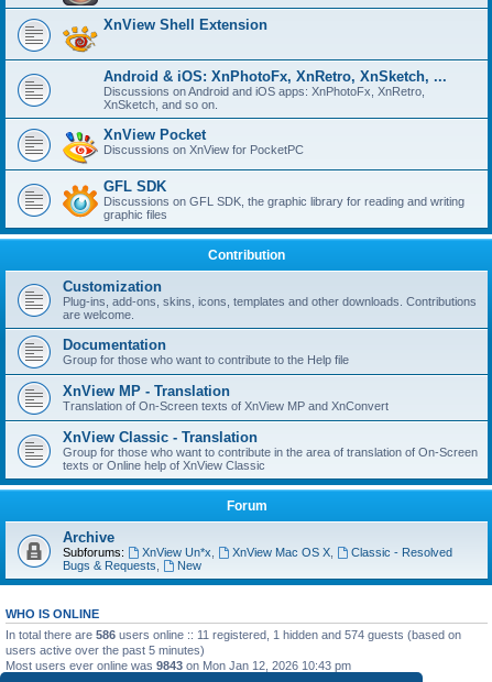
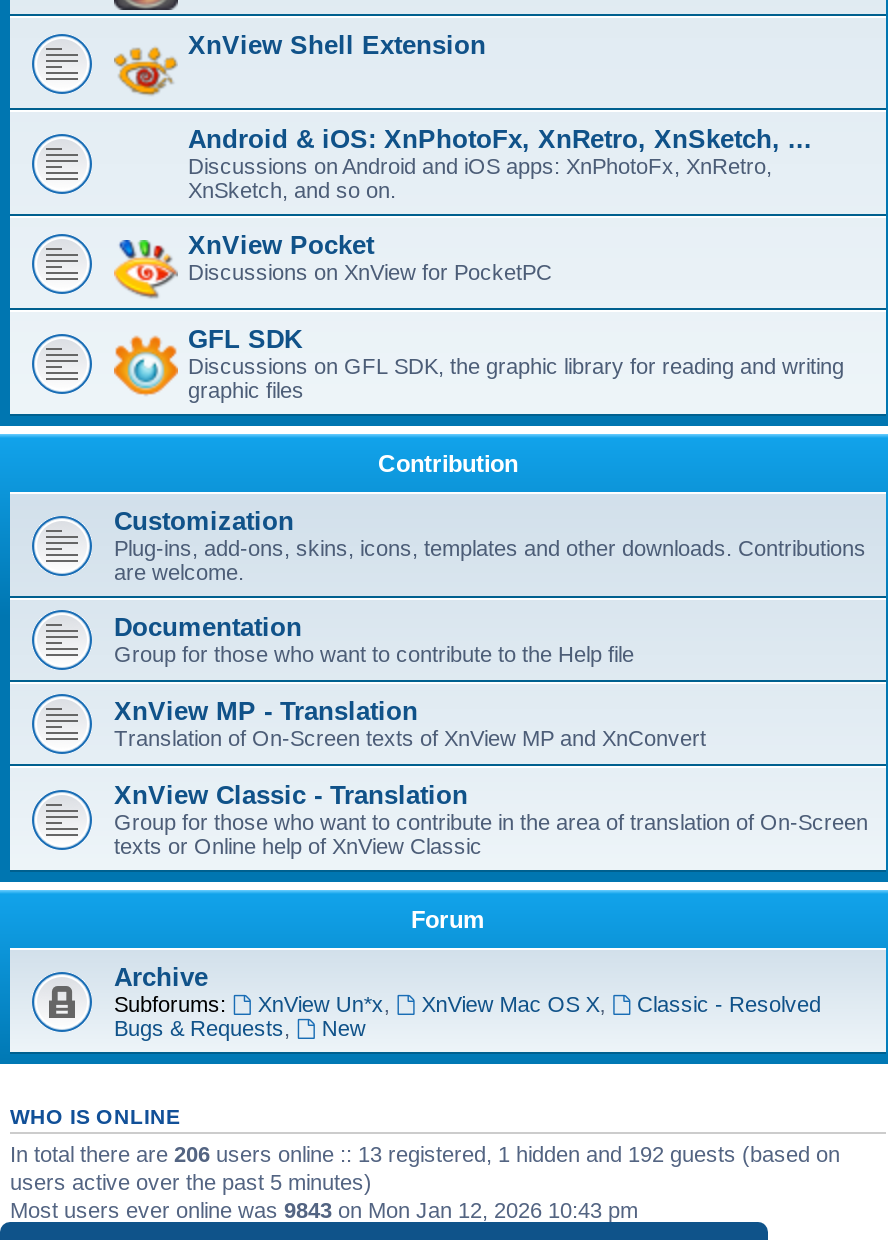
- In total there are 586 users online :: 11 registered, 1 hidden and 574 guests (based on
+ In total there are 206 users online :: 13 registered, 1 hidden and 192 guests (based on
